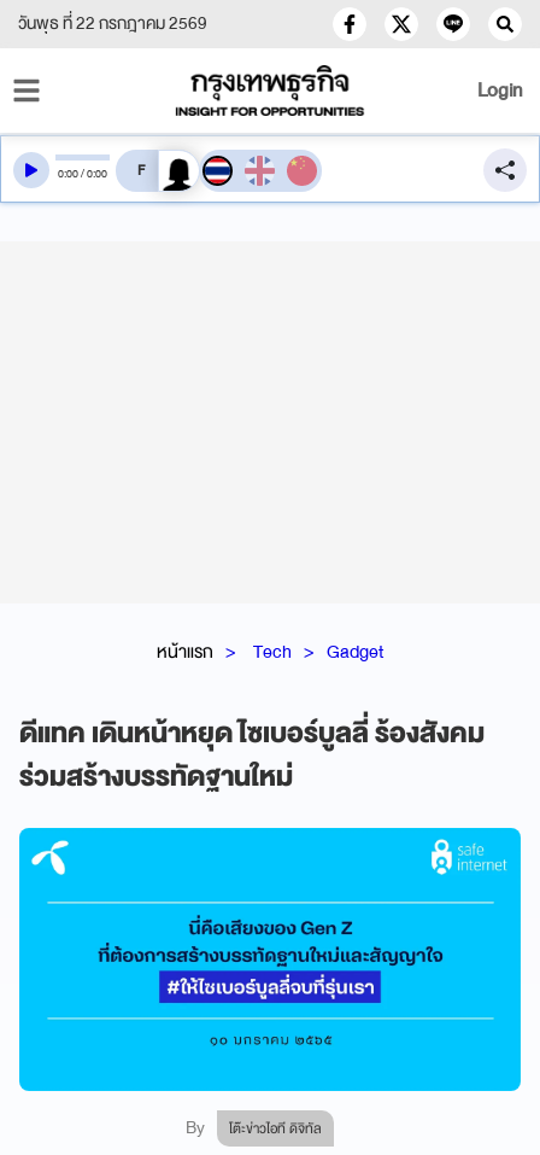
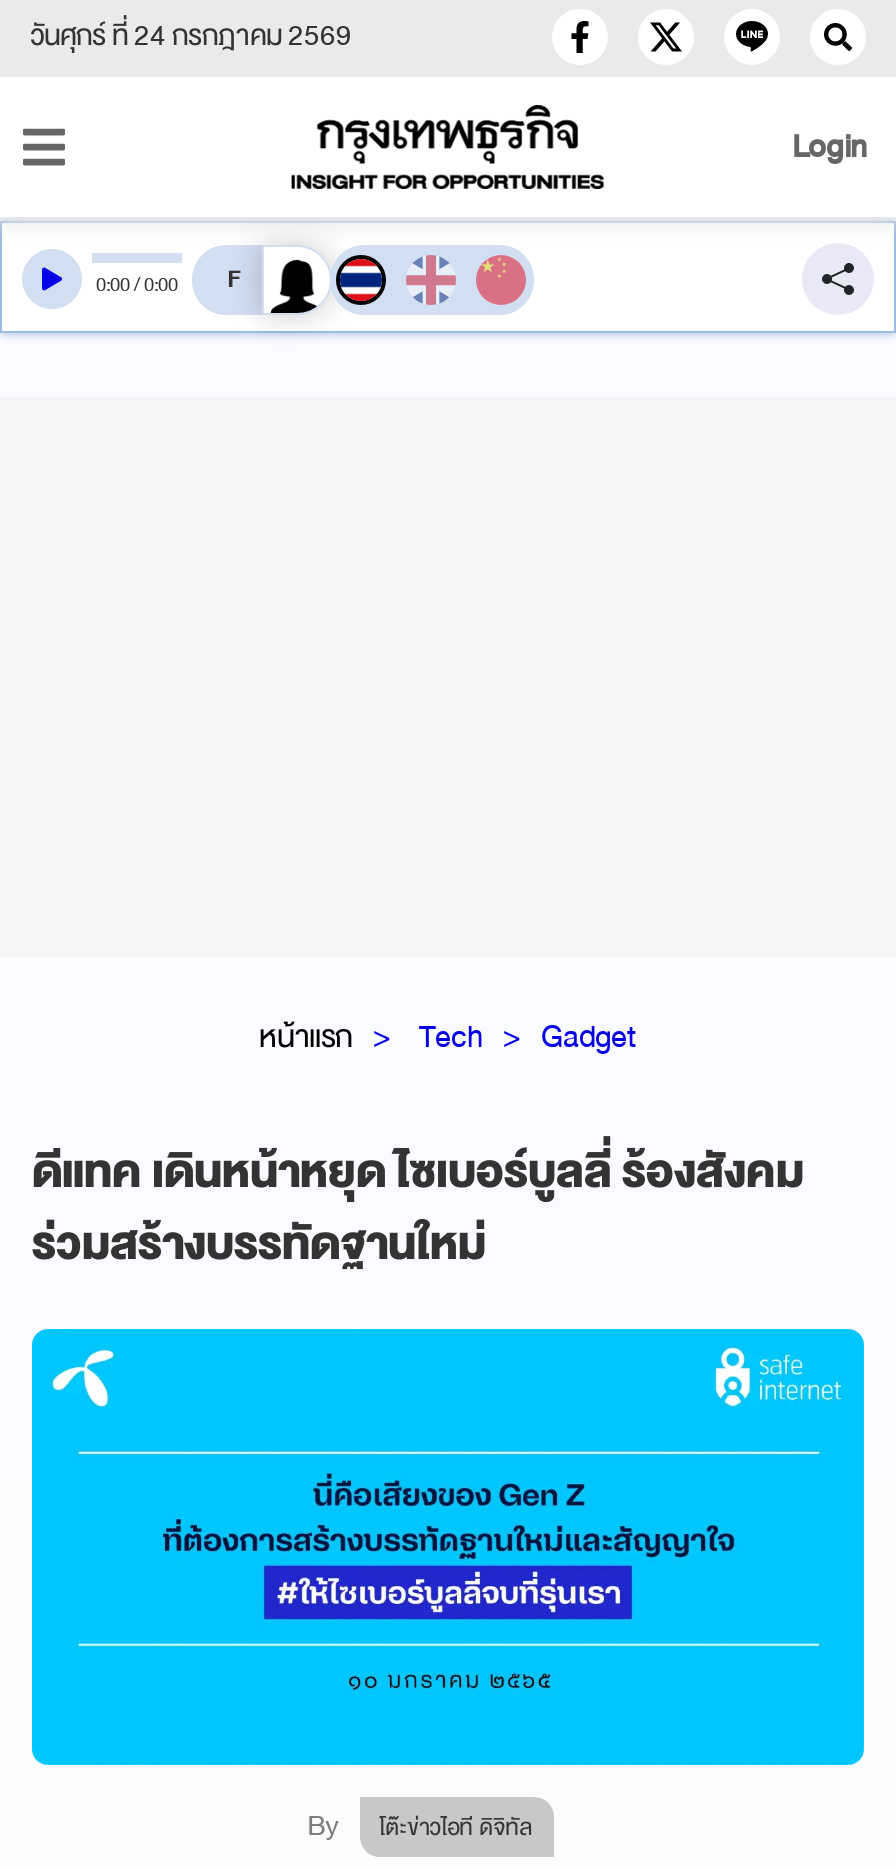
- วันพุธ ที่ 22 กรกฎาคม 2569
+ วันศุกร์ ที่ 24 กรกฎาคม 2569
